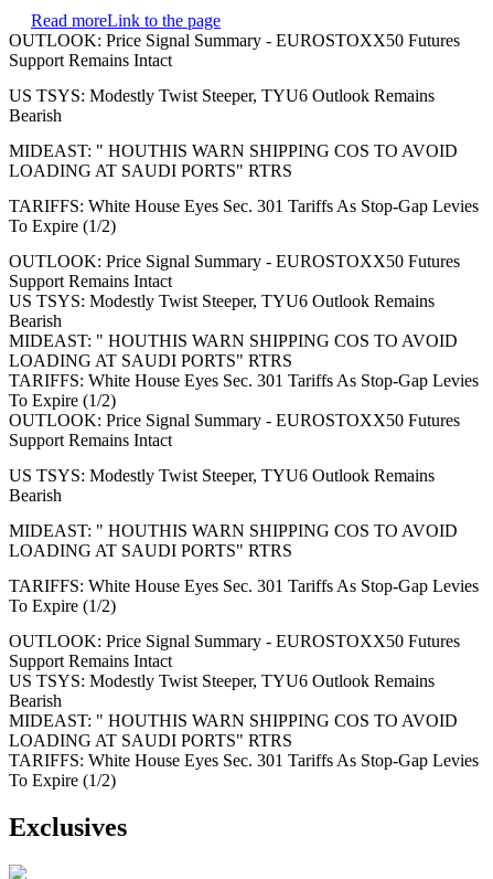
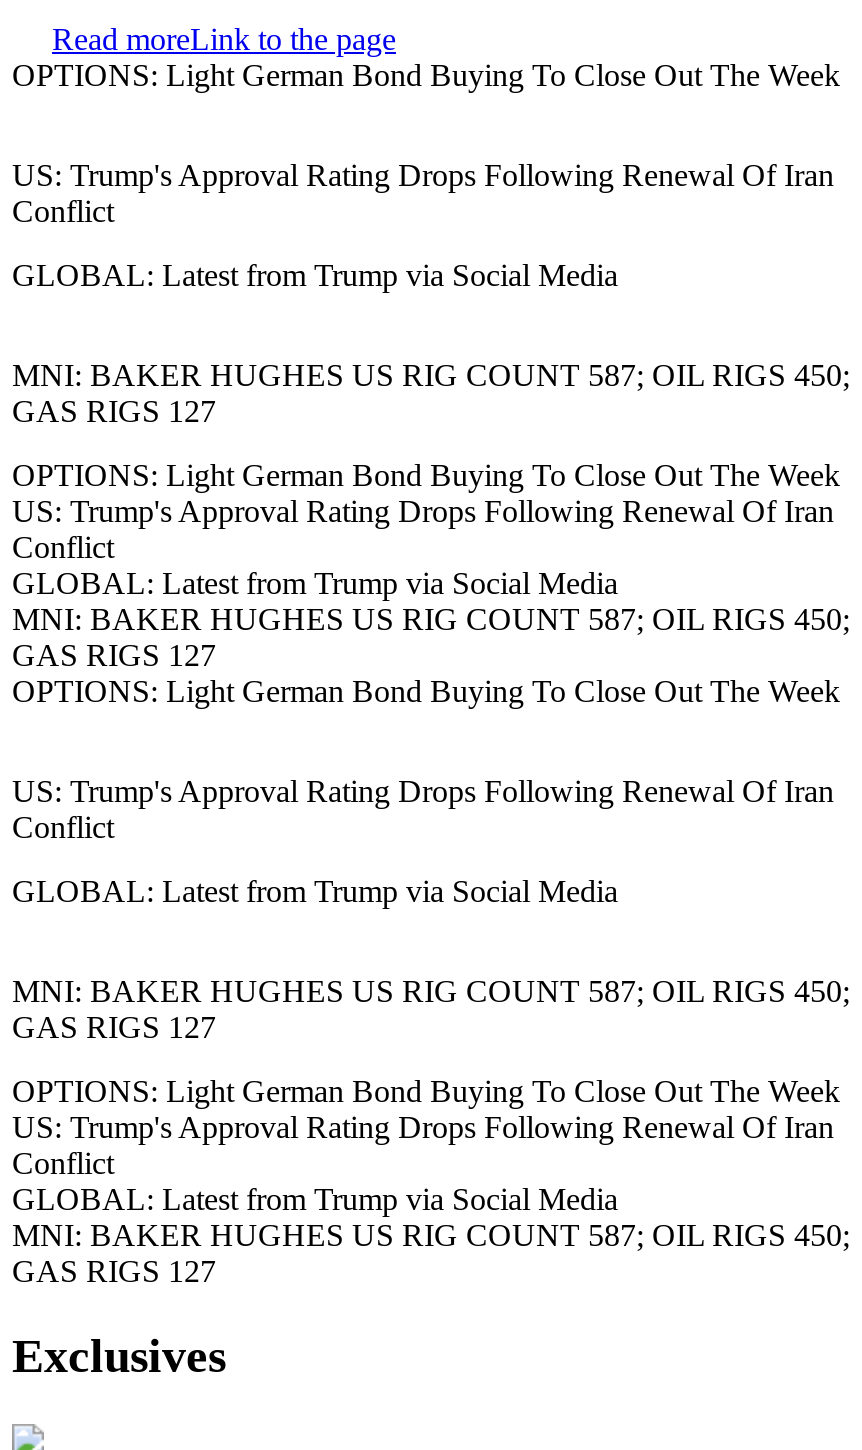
- OUTLOOK: Price Signal Summary - EUROSTOXX50 Futures
- Support Remains Intact
+ OPTIONS: Light German Bond Buying To Close Out The Week

- US TSYS: Modestly Twist Steeper, TYU6 Outlook Remains
- Bearish
+ US: Trump's Approval Rating Drops Following Renewal Of Iran
+ Conflict

- MIDEAST: " HOUTHIS WARN SHIPPING COS TO AVOID
- LOADING AT SAUDI PORTS" RTRS
+ GLOBAL: Latest from Trump via Social Media

- TARIFFS: White House Eyes Sec. 301 Tariffs As Stop-Gap Levies
- To Expire (1/2)
+ MNI: BAKER HUGHES US RIG COUNT 587; OIL RIGS 450;
+ GAS RIGS 127

- OUTLOOK: Price Signal Summary - EUROSTOXX50 Futures
- Support Remains Intact
- US TSYS: Modestly Twist Steeper, TYU6 Outlook Remains
- Bearish
- MIDEAST: " HOUTHIS WARN SHIPPING COS TO AVOID
- LOADING AT SAUDI PORTS" RTRS
- TARIFFS: White House Eyes Sec. 301 Tariffs As Stop-Gap Levies
- To Expire (1/2)
- OUTLOOK: Price Signal Summary - EUROSTOXX50 Futures
- Support Remains Intact
+ OPTIONS: Light German Bond Buying To Close Out The Week
+ US: Trump's Approval Rating Drops Following Renewal Of Iran
+ Conflict
+ GLOBAL: Latest from Trump via Social Media
+ MNI: BAKER HUGHES US RIG COUNT 587; OIL RIGS 450;
+ GAS RIGS 127
+ OPTIONS: Light German Bond Buying To Close Out The Week

- US TSYS: Modestly Twist Steeper, TYU6 Outlook Remains
- Bearish
+ US: Trump's Approval Rating Drops Following Renewal Of Iran
+ Conflict

- MIDEAST: " HOUTHIS WARN SHIPPING COS TO AVOID
- LOADING AT SAUDI PORTS" RTRS
+ GLOBAL: Latest from Trump via Social Media

- TARIFFS: White House Eyes Sec. 301 Tariffs As Stop-Gap Levies
- To Expire (1/2)
+ MNI: BAKER HUGHES US RIG COUNT 587; OIL RIGS 450;
+ GAS RIGS 127

- OUTLOOK: Price Signal Summary - EUROSTOXX50 Futures
- Support Remains Intact
- US TSYS: Modestly Twist Steeper, TYU6 Outlook Remains
- Bearish
- MIDEAST: " HOUTHIS WARN SHIPPING COS TO AVOID
- LOADING AT SAUDI PORTS" RTRS
- TARIFFS: White House Eyes Sec. 301 Tariffs As Stop-Gap Levies
- To Expire (1/2)
+ OPTIONS: Light German Bond Buying To Close Out The Week
+ US: Trump's Approval Rating Drops Following Renewal Of Iran
+ Conflict
+ GLOBAL: Latest from Trump via Social Media
+ MNI: BAKER HUGHES US RIG COUNT 587; OIL RIGS 450;
+ GAS RIGS 127
